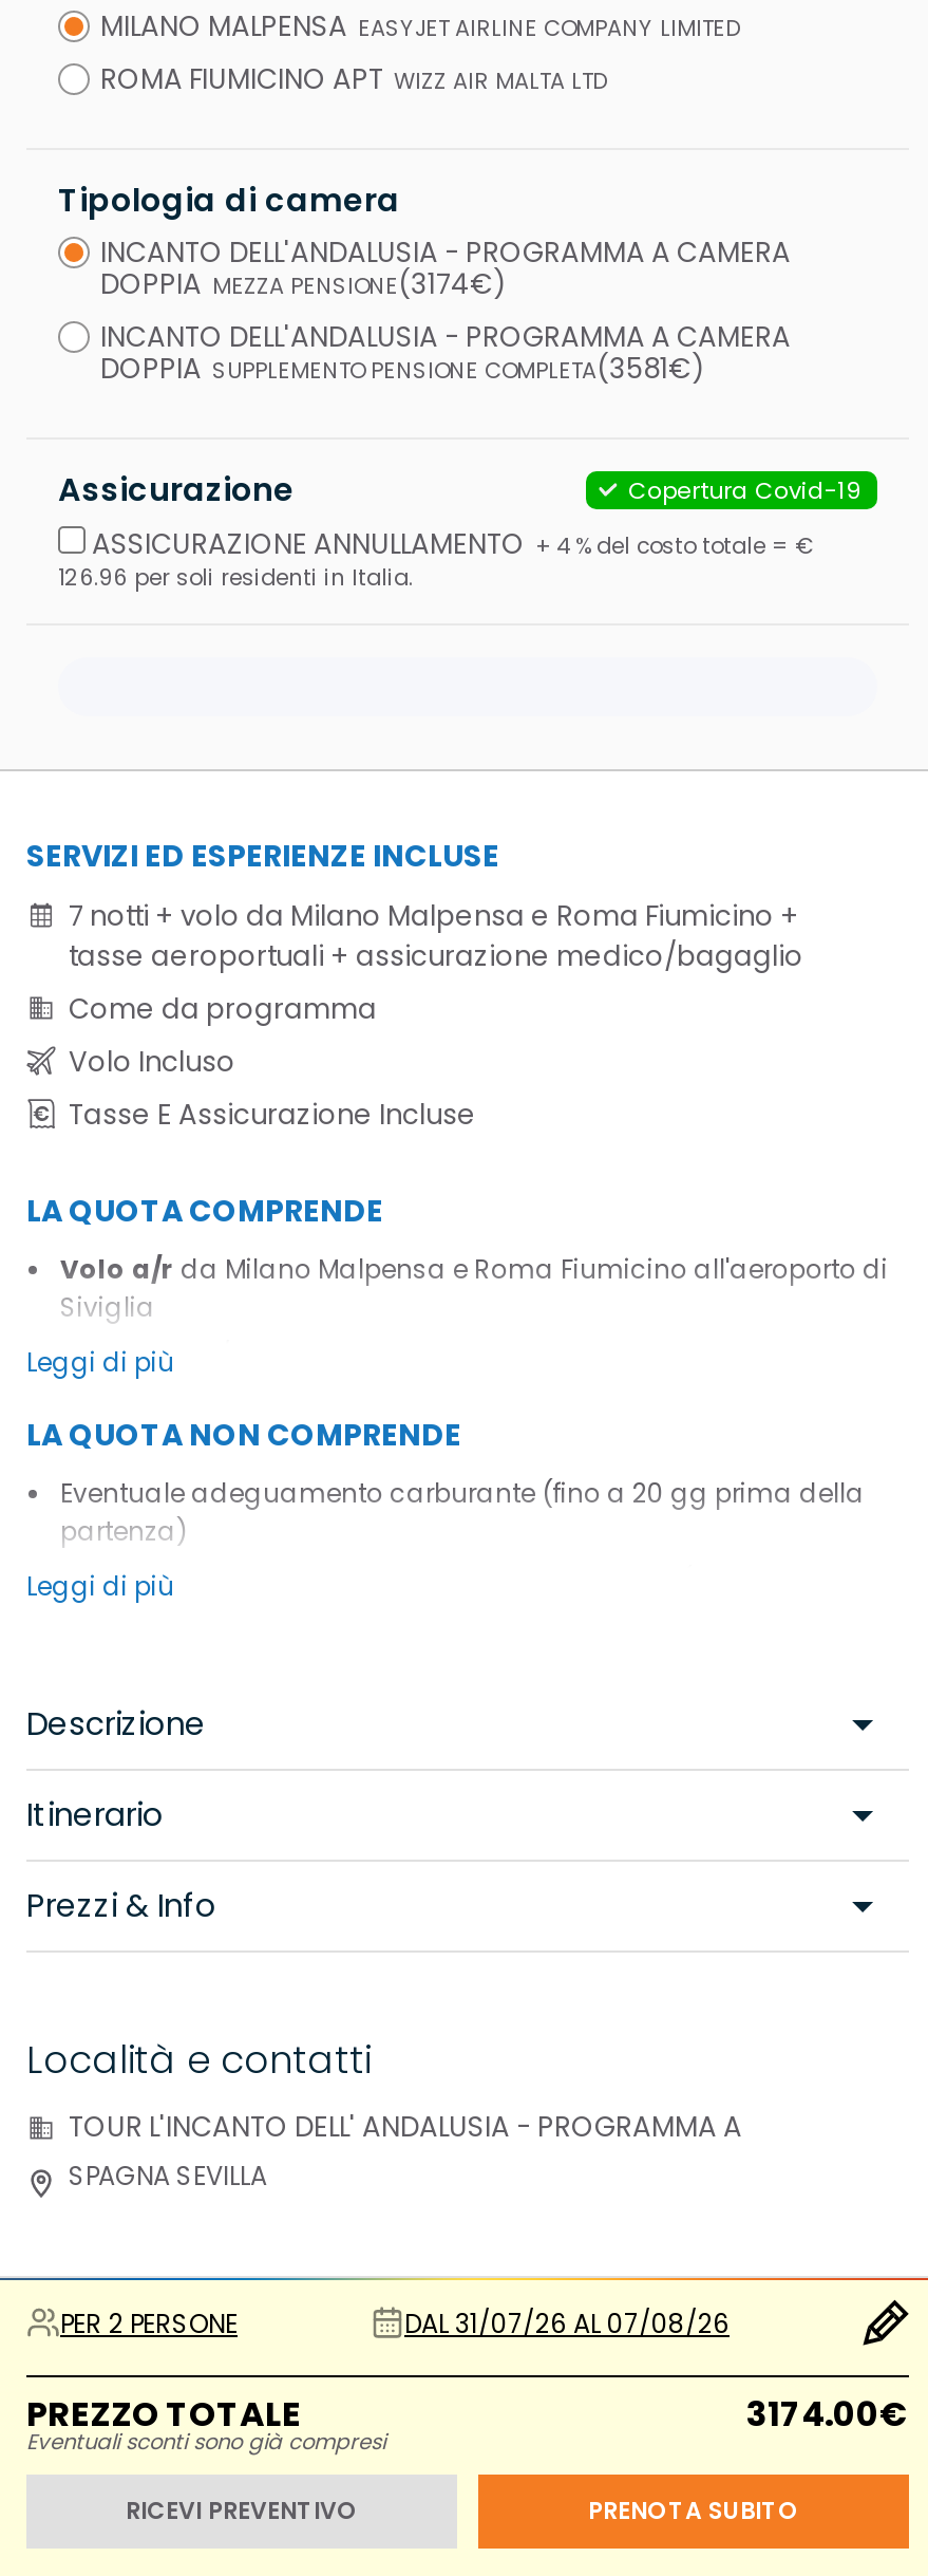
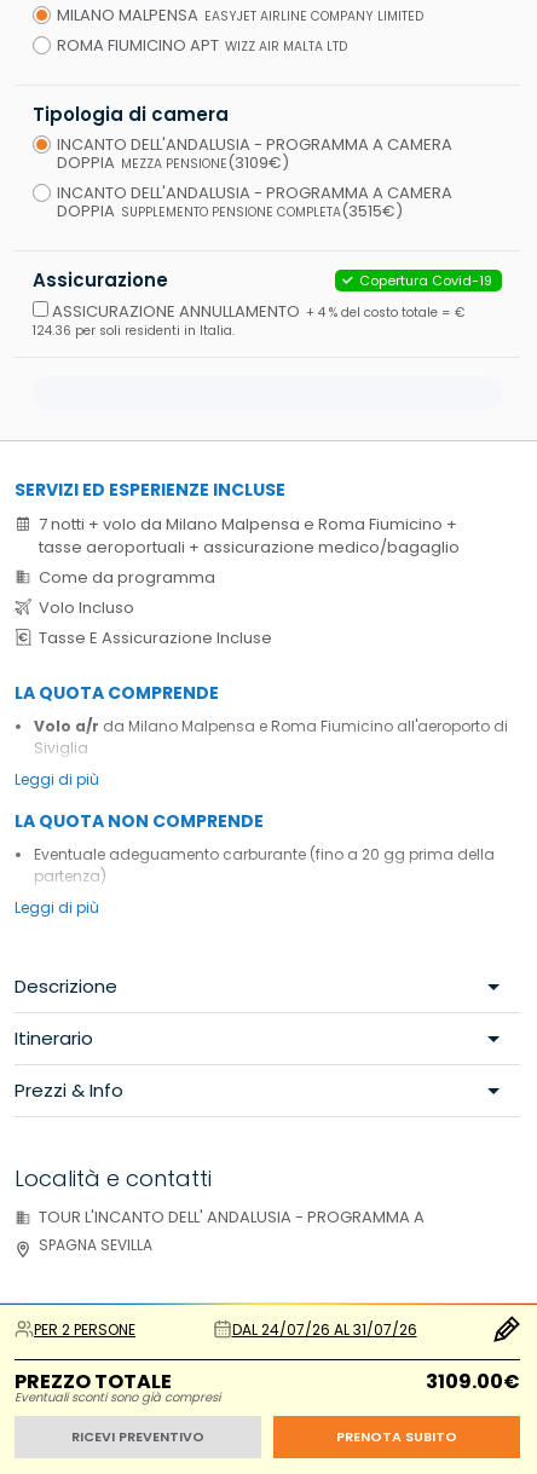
- DOPPIA MEZZA PENSIONE(3174€)
+ DOPPIA MEZZA PENSIONE(3109€)

- DOPPIA SUPPLEMENTO PENSIONE COMPLETA(3581€)
+ DOPPIA SUPPLEMENTO PENSIONE COMPLETA(3515€)

- 126.96 per soli residenti in Italia.
+ 124.36 per soli residenti in Italia.

- DAL 31/07/26 AL 07/08/26
+ DAL 24/07/26 AL 31/07/26

- 3174.00€
+ 3109.00€
